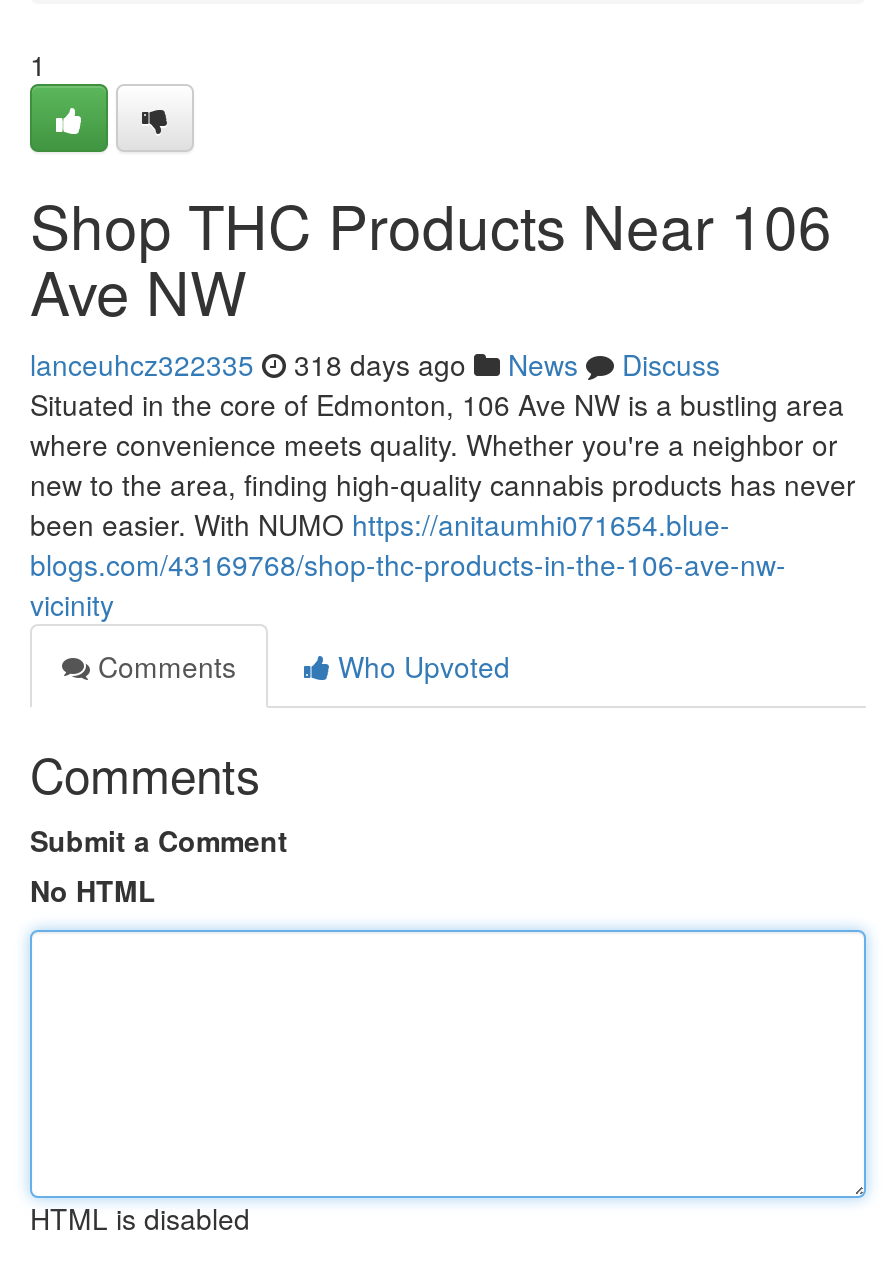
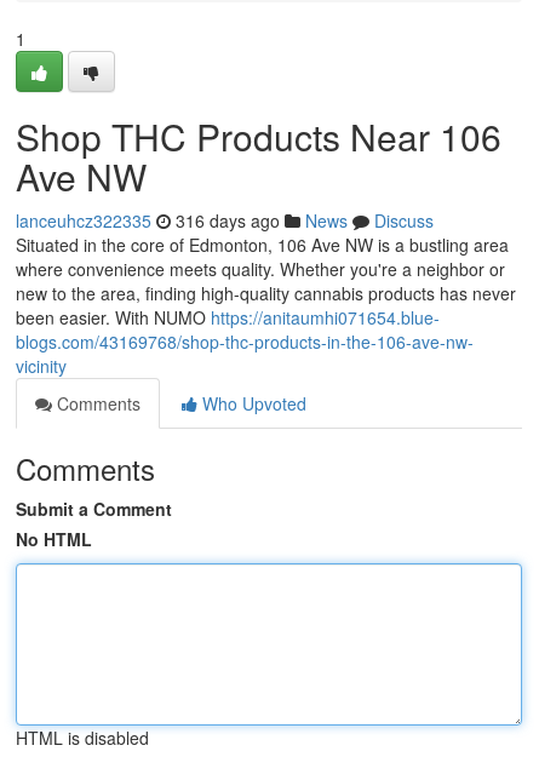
- lanceuhcz322335 318 days ago News Discuss
+ lanceuhcz322335 316 days ago News Discuss
